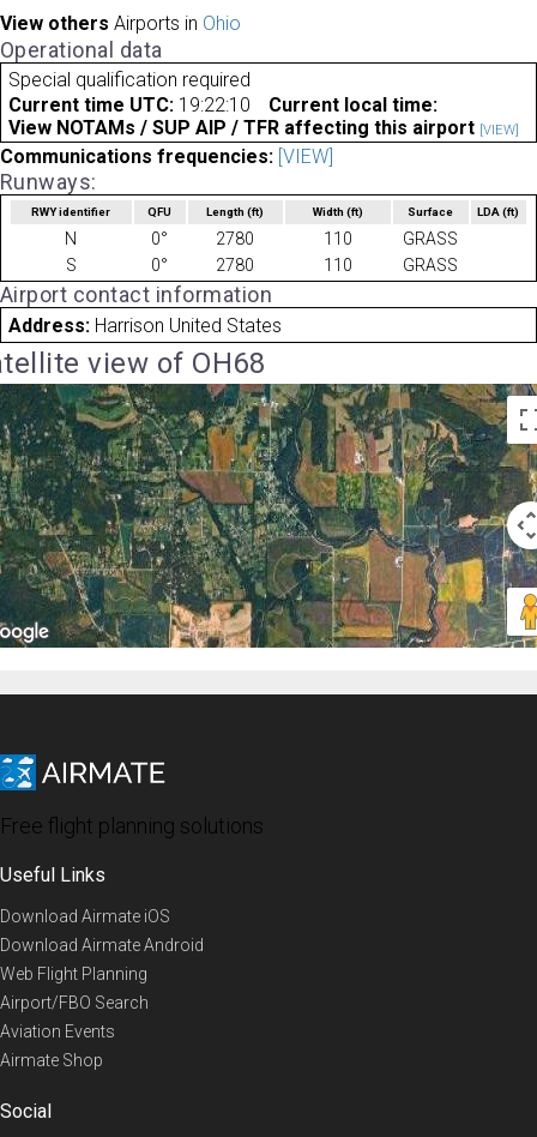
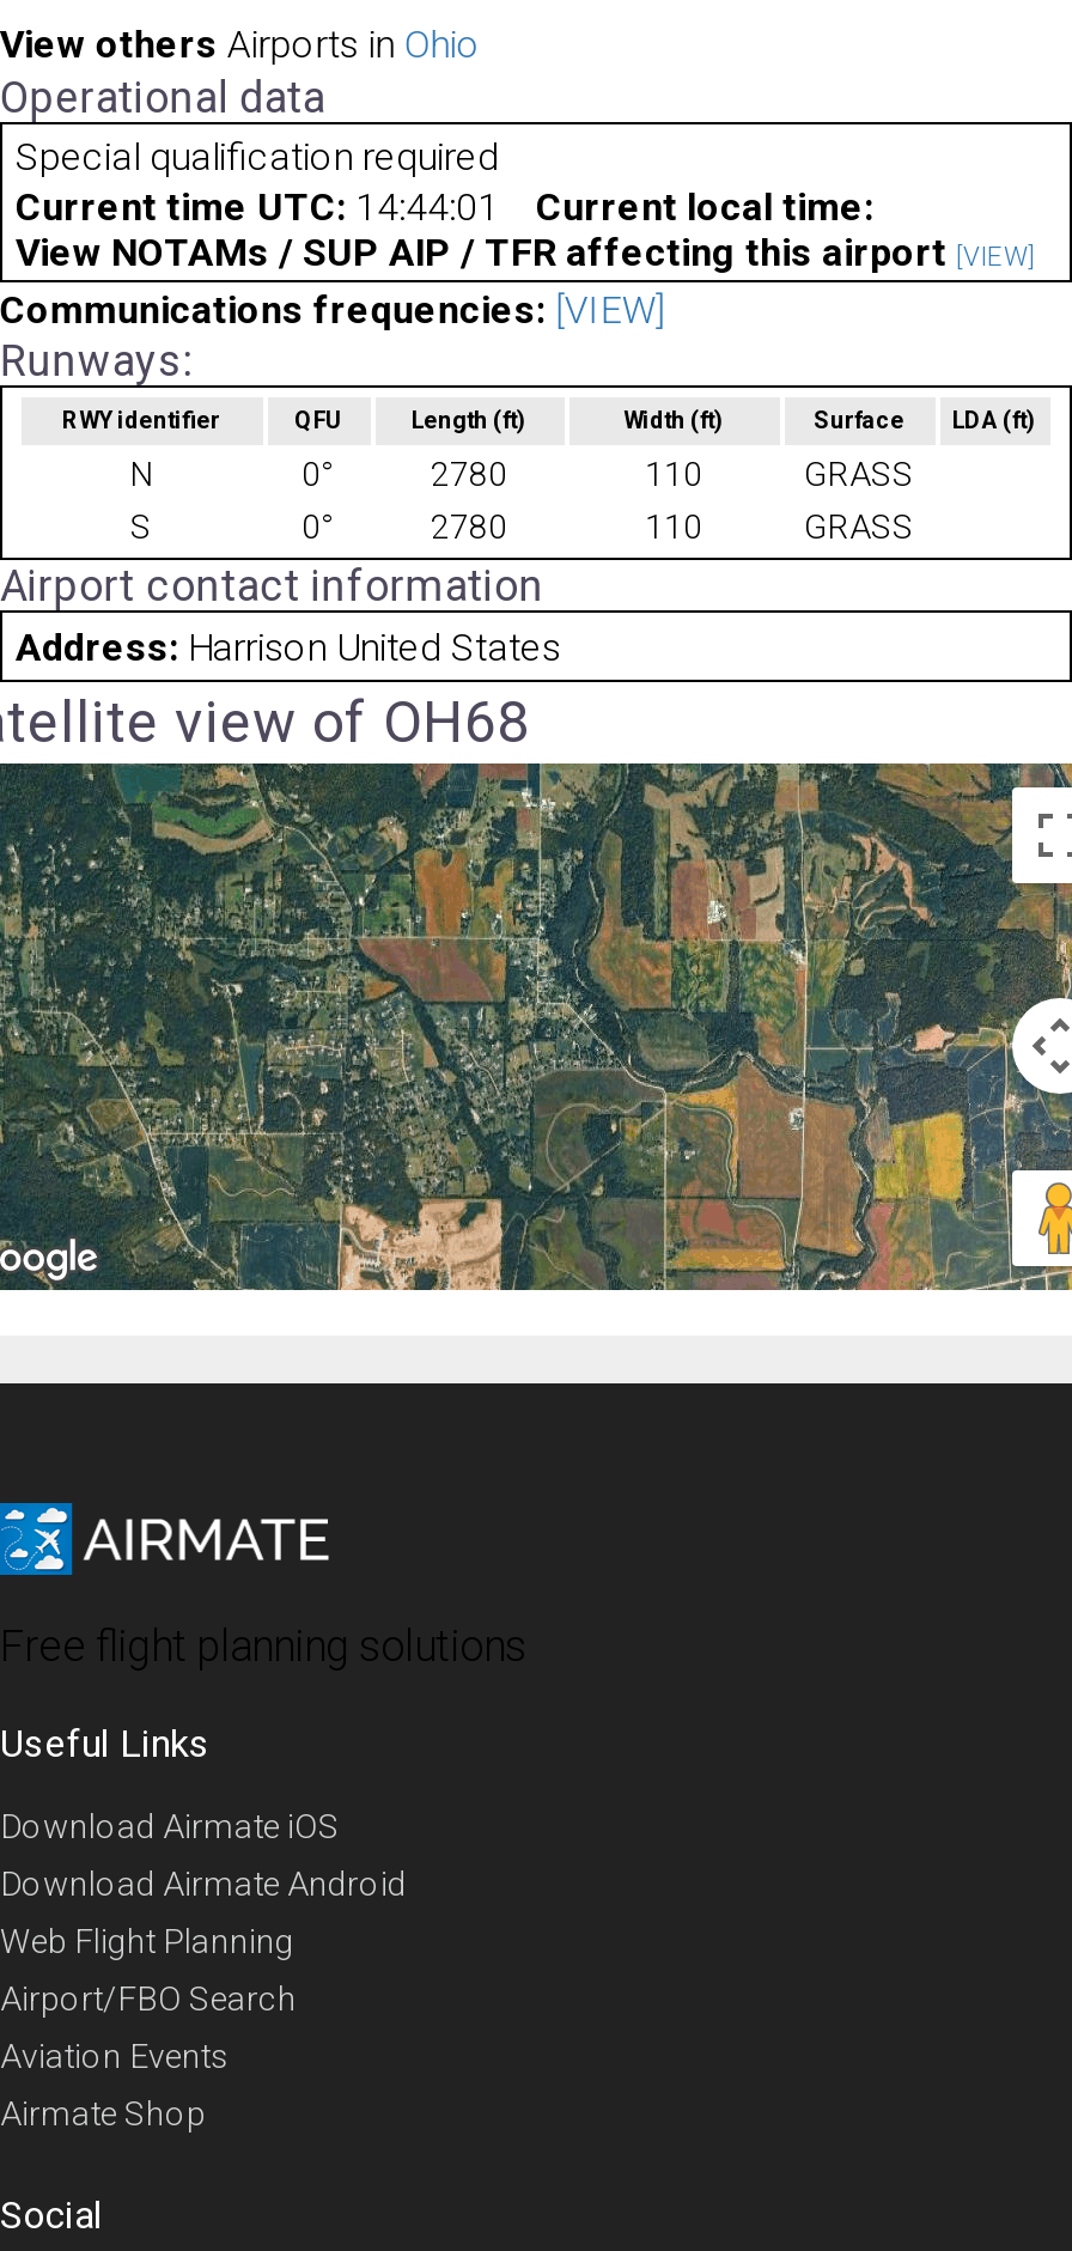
- Current time UTC: 19:22:10
+ Current time UTC: 14:44:01
